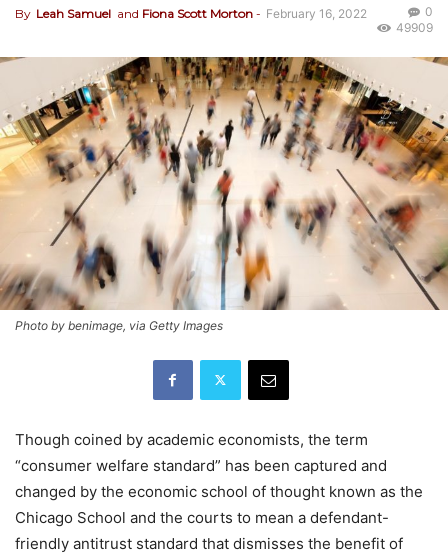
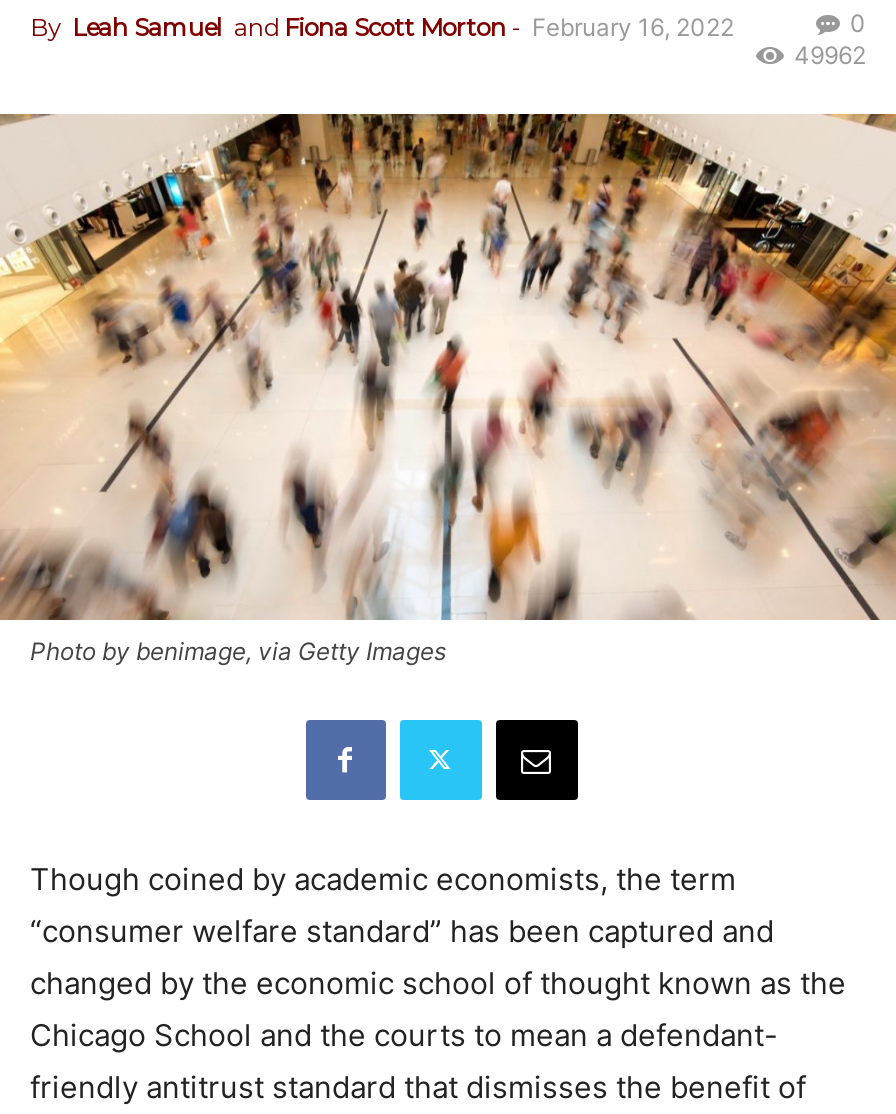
- 49909
+ 49962
